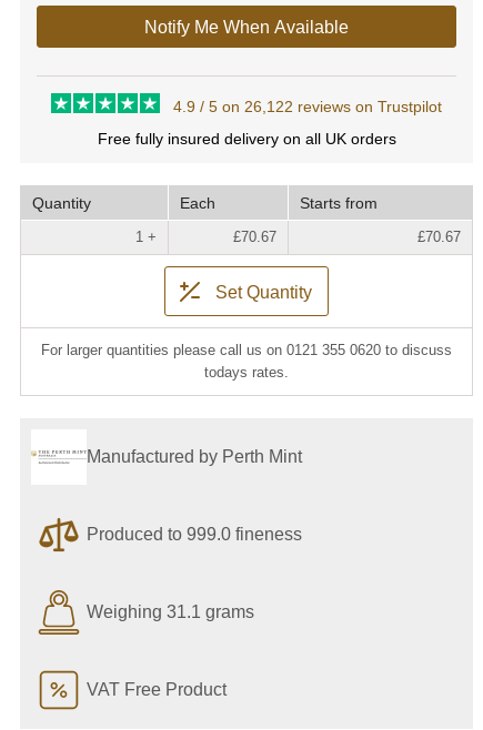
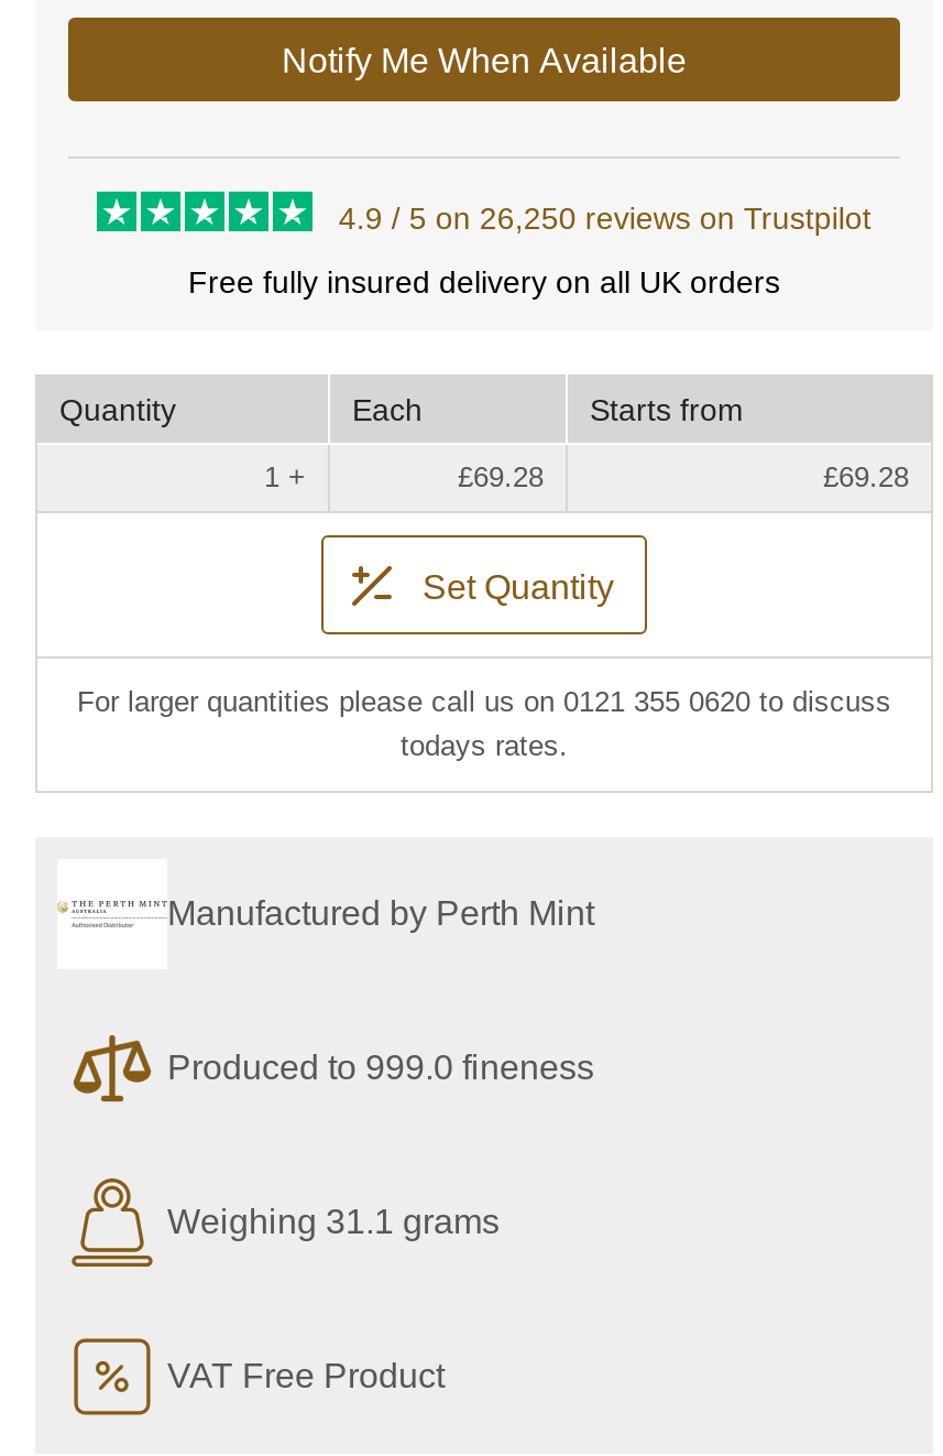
- 4.9 / 5 on 26,122 reviews on Trustpilot
+ 4.9 / 5 on 26,250 reviews on Trustpilot

- £70.67
+ £69.28

- £70.67
+ £69.28
